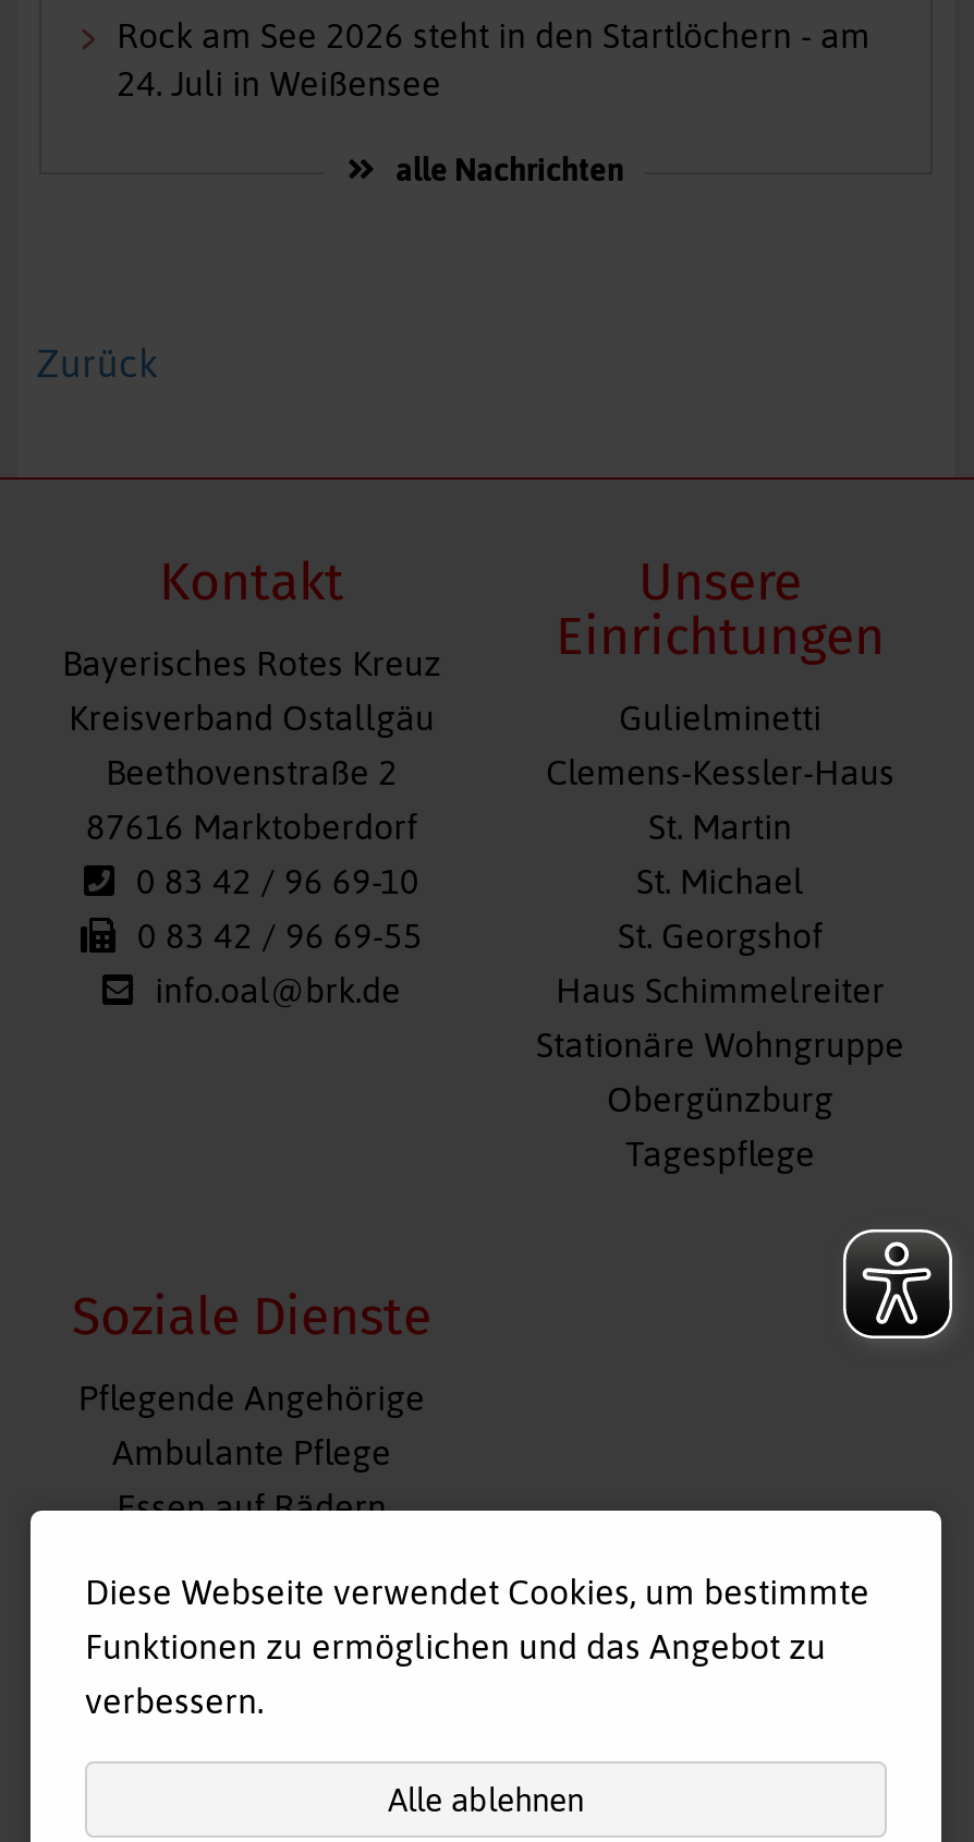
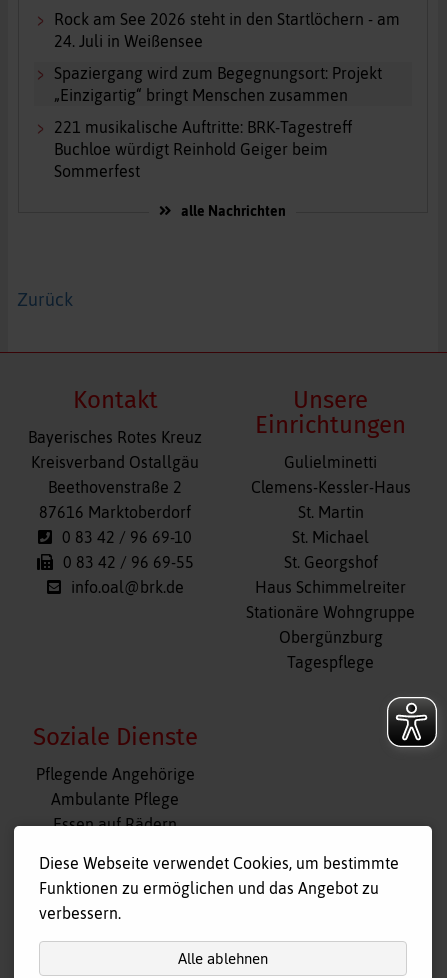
+ Spaziergang wird zum Begegnungsort: Projekt
+ „Einzigartig“ bringt Menschen zusammen
+ 221 musikalische Auftritte: BRK-Tagestreff
+ Buchloe würdigt Reinhold Geiger beim
+ Sommerfest
